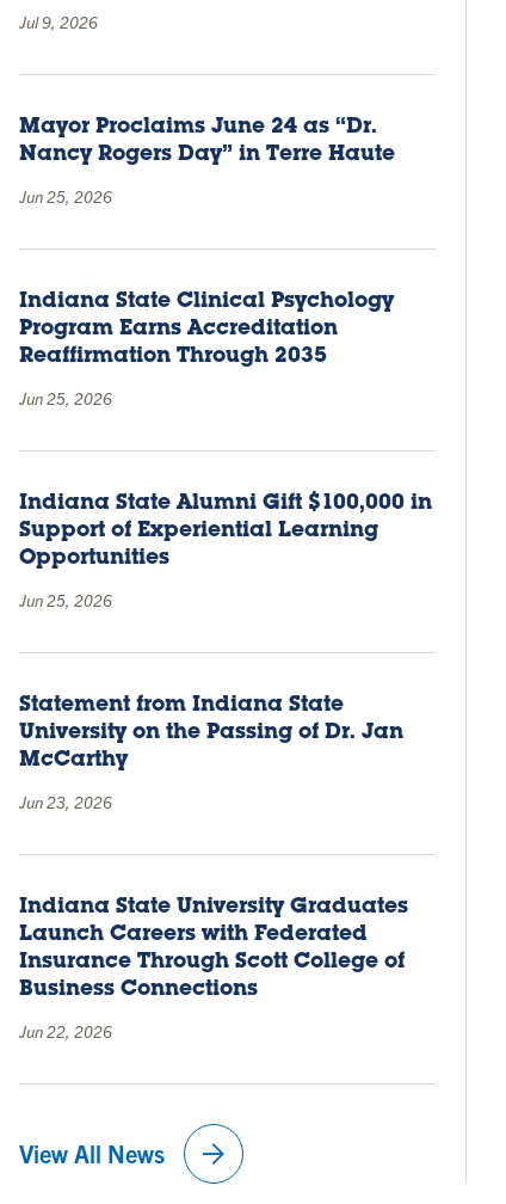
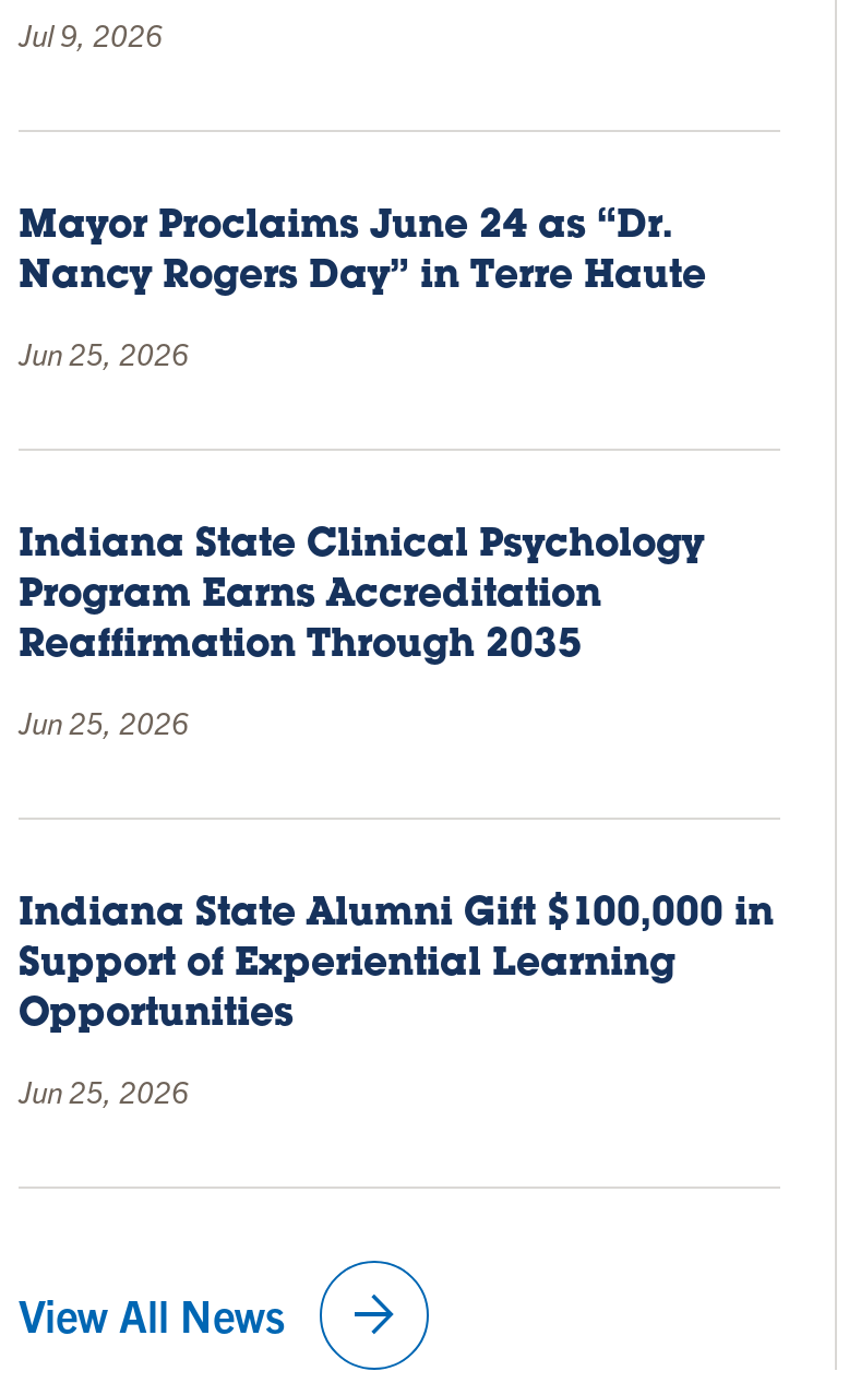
- Statement from Indiana State
- University on the Passing of Dr. Jan
- McCarthy
- Jun 23, 2026

- Indiana State University Graduates
- Launch Careers with Federated
- Insurance Through Scott College of
- Business Connections
- Jun 22, 2026
